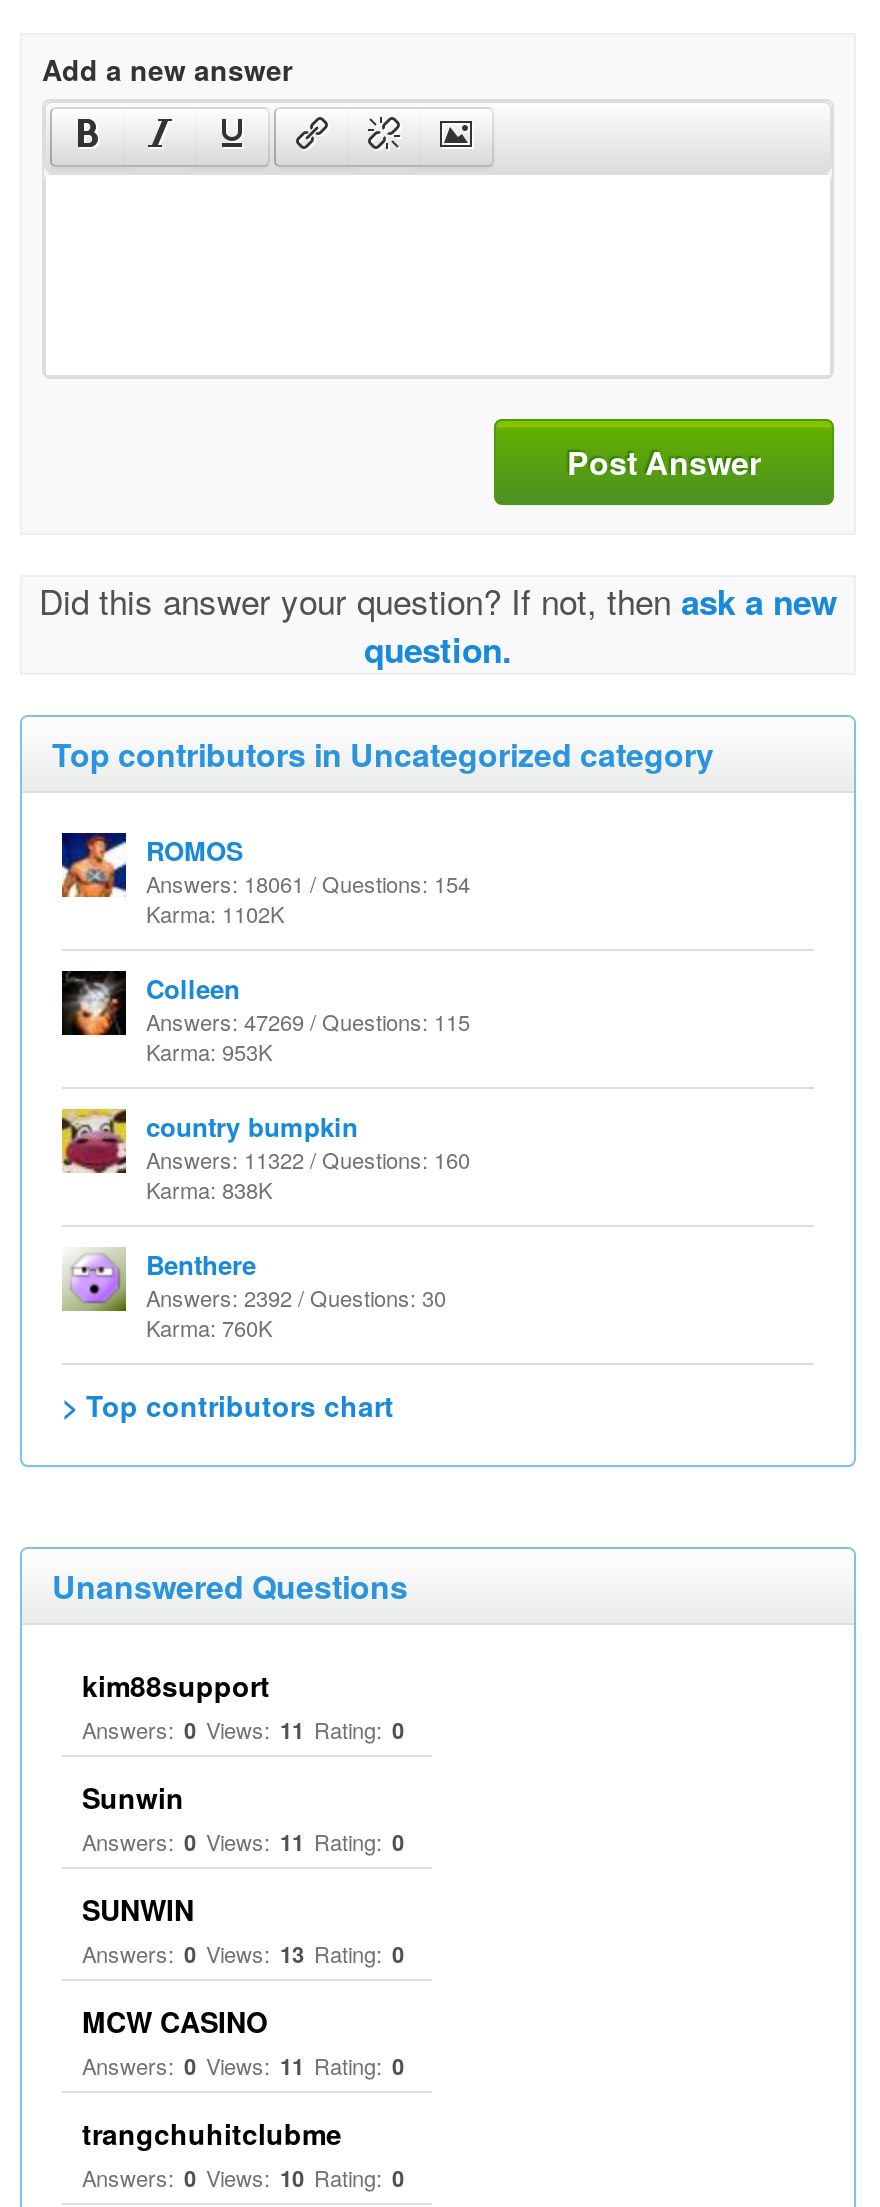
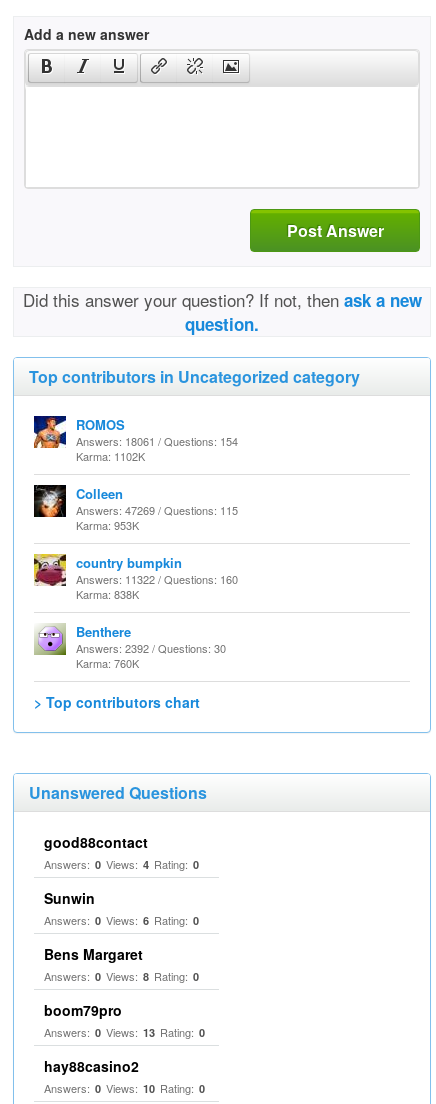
- kim88support
- Answers: 0 Views: 11 Rating: 0
+ good88contact
+ Answers: 0 Views: 4 Rating: 0

- Answers: 0 Views: 11 Rating: 0
- SUNWIN
+ Answers: 0 Views: 6 Rating: 0
+ Bens Margaret
+ Answers: 0 Views: 8 Rating: 0
+ boom79pro

moved down: Answers: 0 Views: 13 Rating: 0

- MCW CASINO
- Answers: 0 Views: 11 Rating: 0
- trangchuhitclubme
+ hay88casino2
